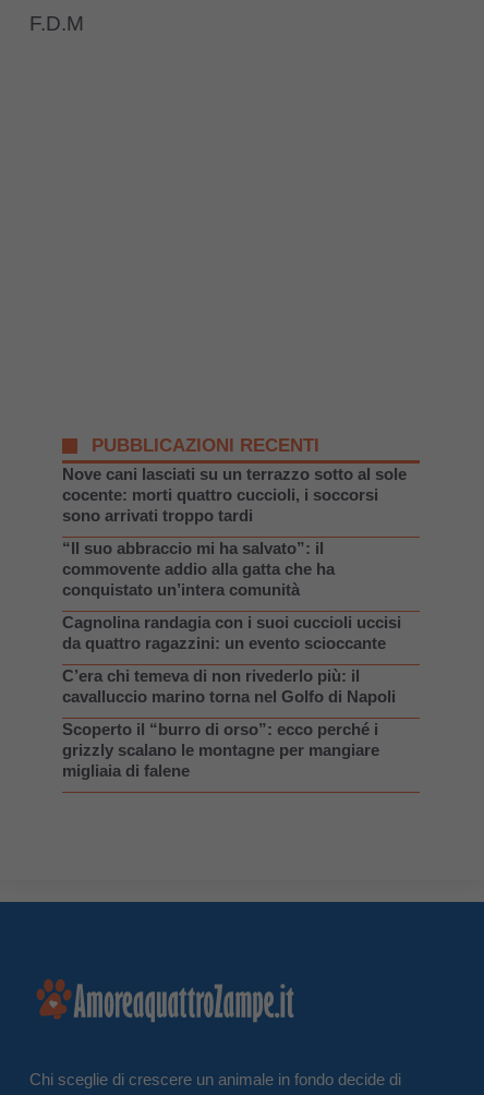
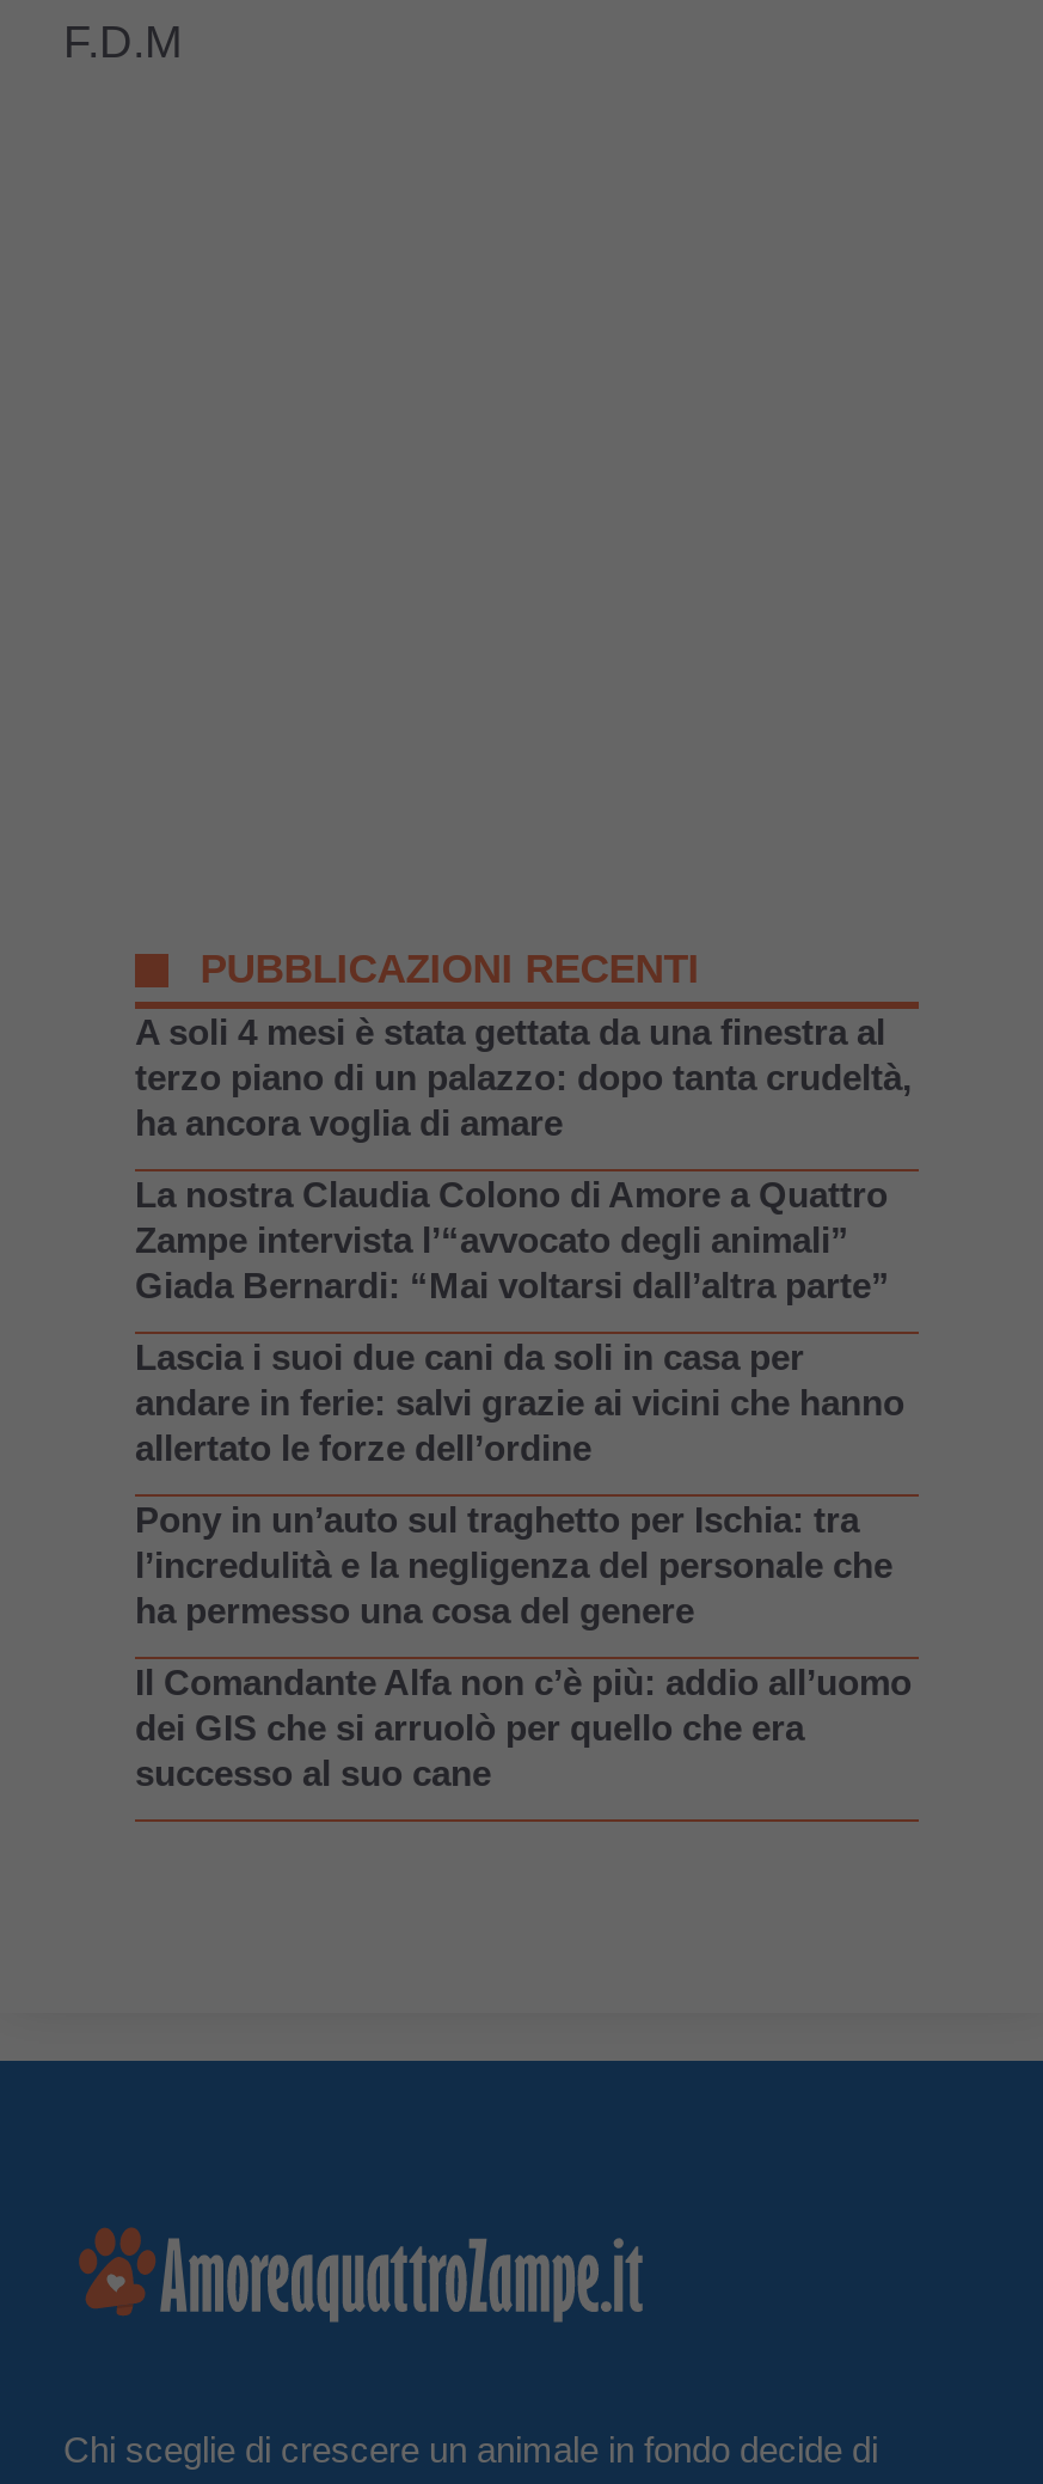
- Nove cani lasciati su un terrazzo sotto al sole
- cocente: morti quattro cuccioli, i soccorsi
- sono arrivati troppo tardi
+ A soli 4 mesi è stata gettata da una finestra al
+ terzo piano di un palazzo: dopo tanta crudeltà,
+ ha ancora voglia di amare

- “Il suo abbraccio mi ha salvato”: il
- commovente addio alla gatta che ha
- conquistato un’intera comunità
+ La nostra Claudia Colono di Amore a Quattro
+ Zampe intervista l’“avvocato degli animali”
+ Giada Bernardi: “Mai voltarsi dall’altra parte”

- Cagnolina randagia con i suoi cuccioli uccisi
- da quattro ragazzini: un evento scioccante
+ Lascia i suoi due cani da soli in casa per
+ andare in ferie: salvi grazie ai vicini che hanno
+ allertato le forze dell’ordine

- C’era chi temeva di non rivederlo più: il
- cavalluccio marino torna nel Golfo di Napoli
+ Pony in un’auto sul traghetto per Ischia: tra
+ l’incredulità e la negligenza del personale che
+ ha permesso una cosa del genere

- Scoperto il “burro di orso”: ecco perché i
- grizzly scalano le montagne per mangiare
- migliaia di falene
+ Il Comandante Alfa non c’è più: addio all’uomo
+ dei GIS che si arruolò per quello che era
+ successo al suo cane
